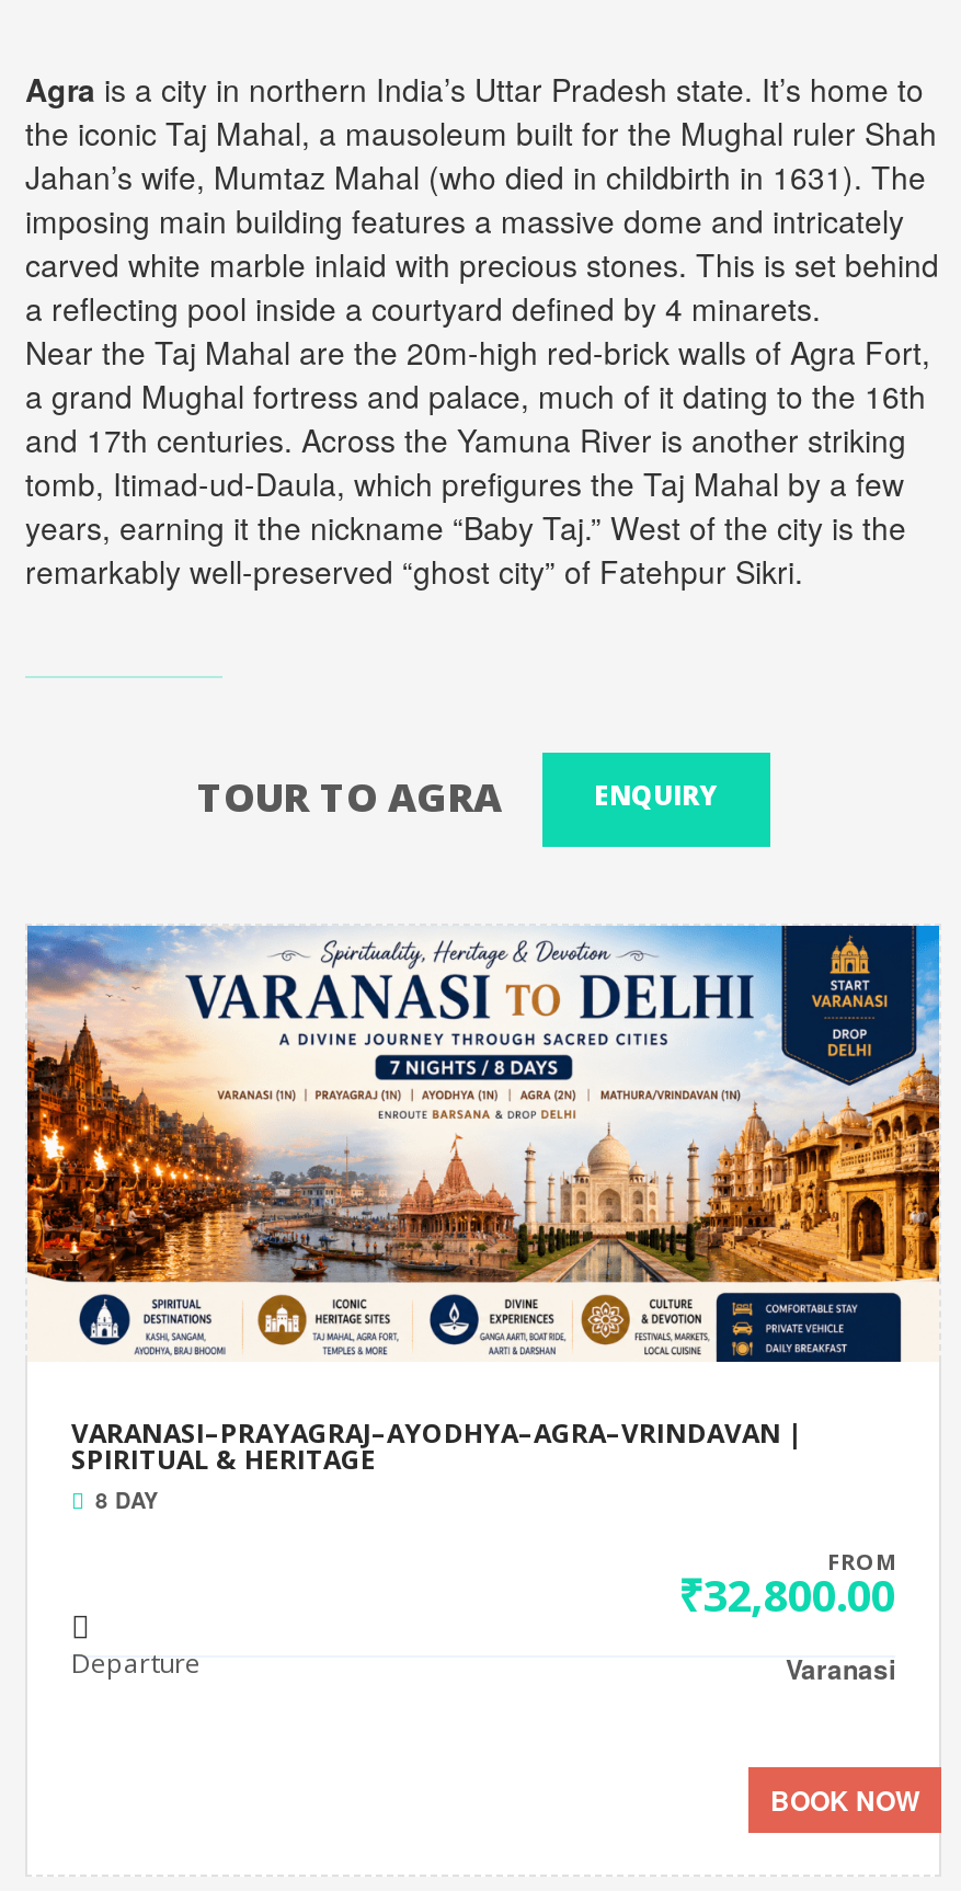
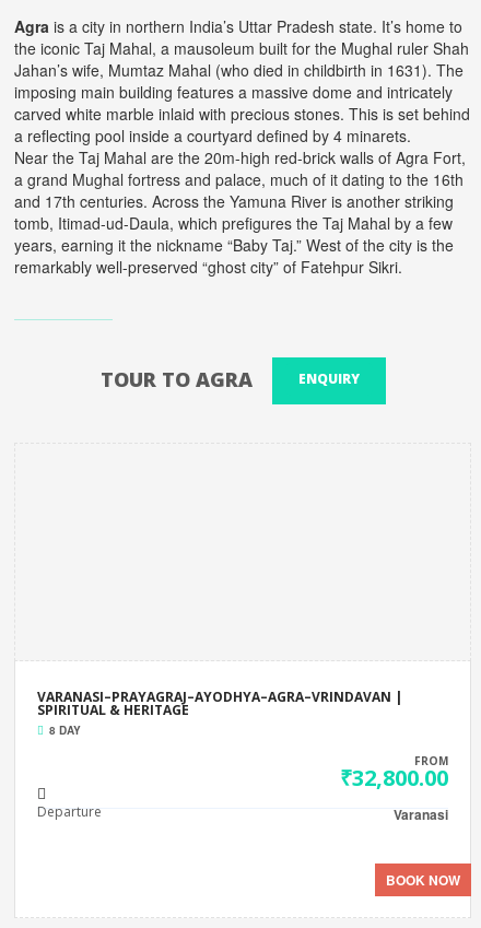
- [image]
